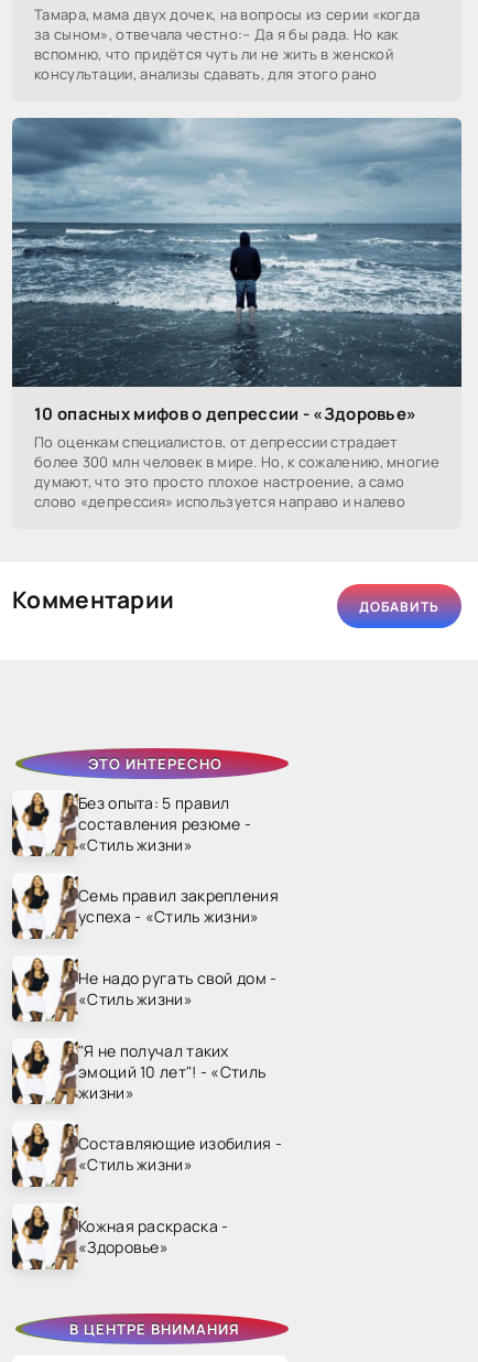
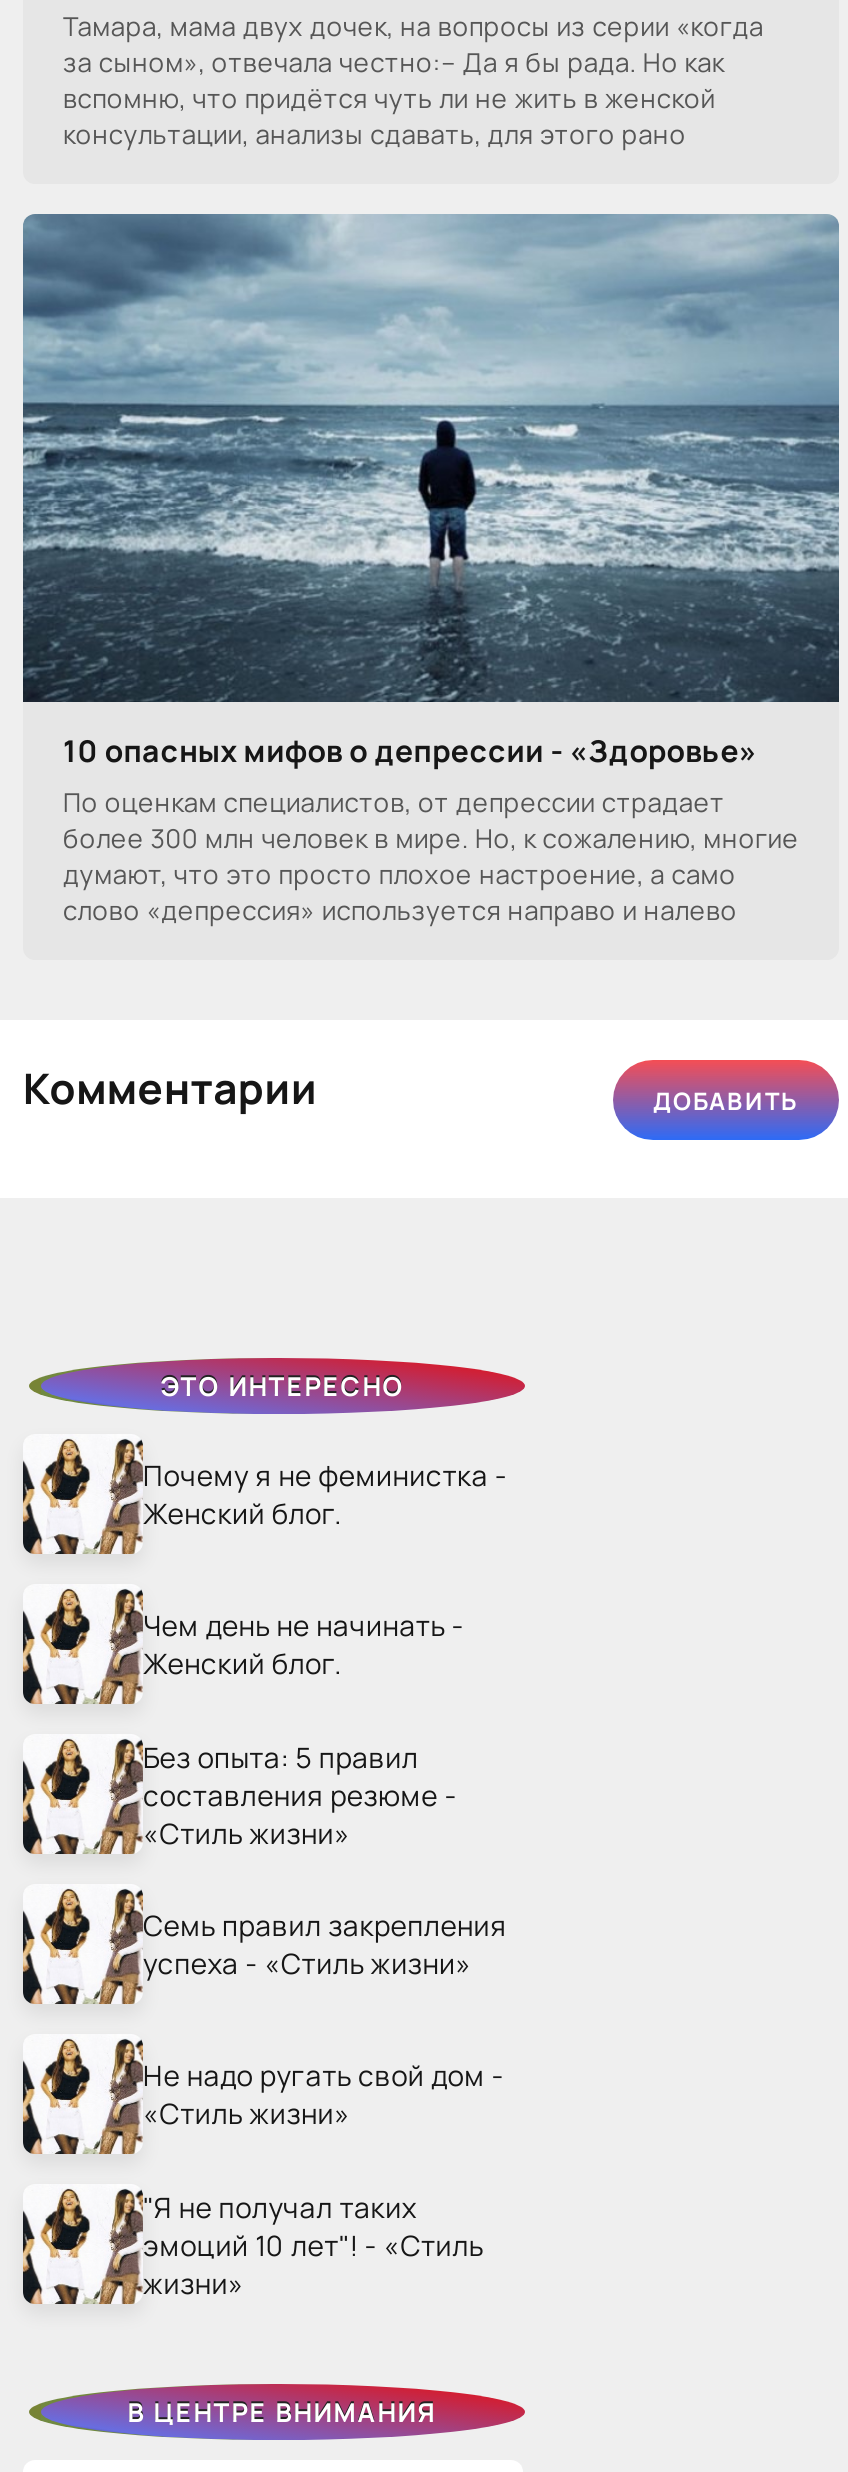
+ Почему я не феминистка -
+ Женский блог.
+ Чем день не начинать -
+ Женский блог.

moved down: [image] | Без опыта: 5 правил | составления резюме - | ... | эмоций 10 лет"! - «Стиль | жизни»

- Составляющие изобилия -
- «Стиль жизни»
- Кожная раскраска -
- «Здоровье»
